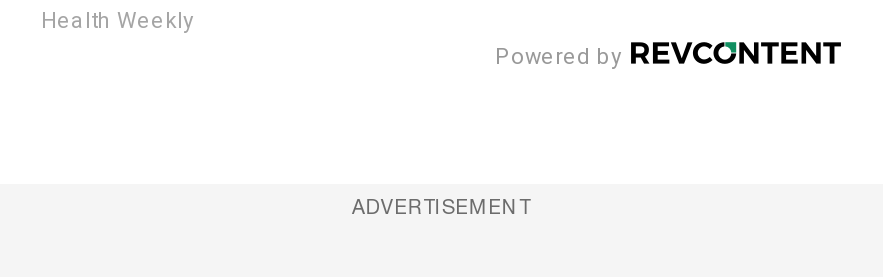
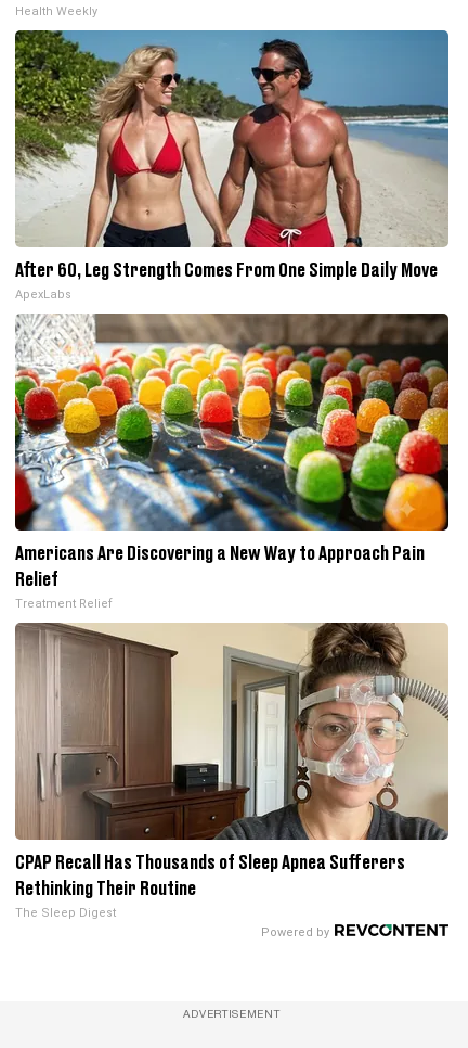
+ [image]
+ After 60, Leg Strength Comes From One Simple Daily Move
+ ApexLabs

+ [image]
+ Americans Are Discovering a New Way to Approach Pain
+ Relief
+ Treatment Relief

+ [image]
+ CPAP Recall Has Thousands of Sleep Apnea Sufferers
+ Rethinking Their Routine
+ The Sleep Digest
